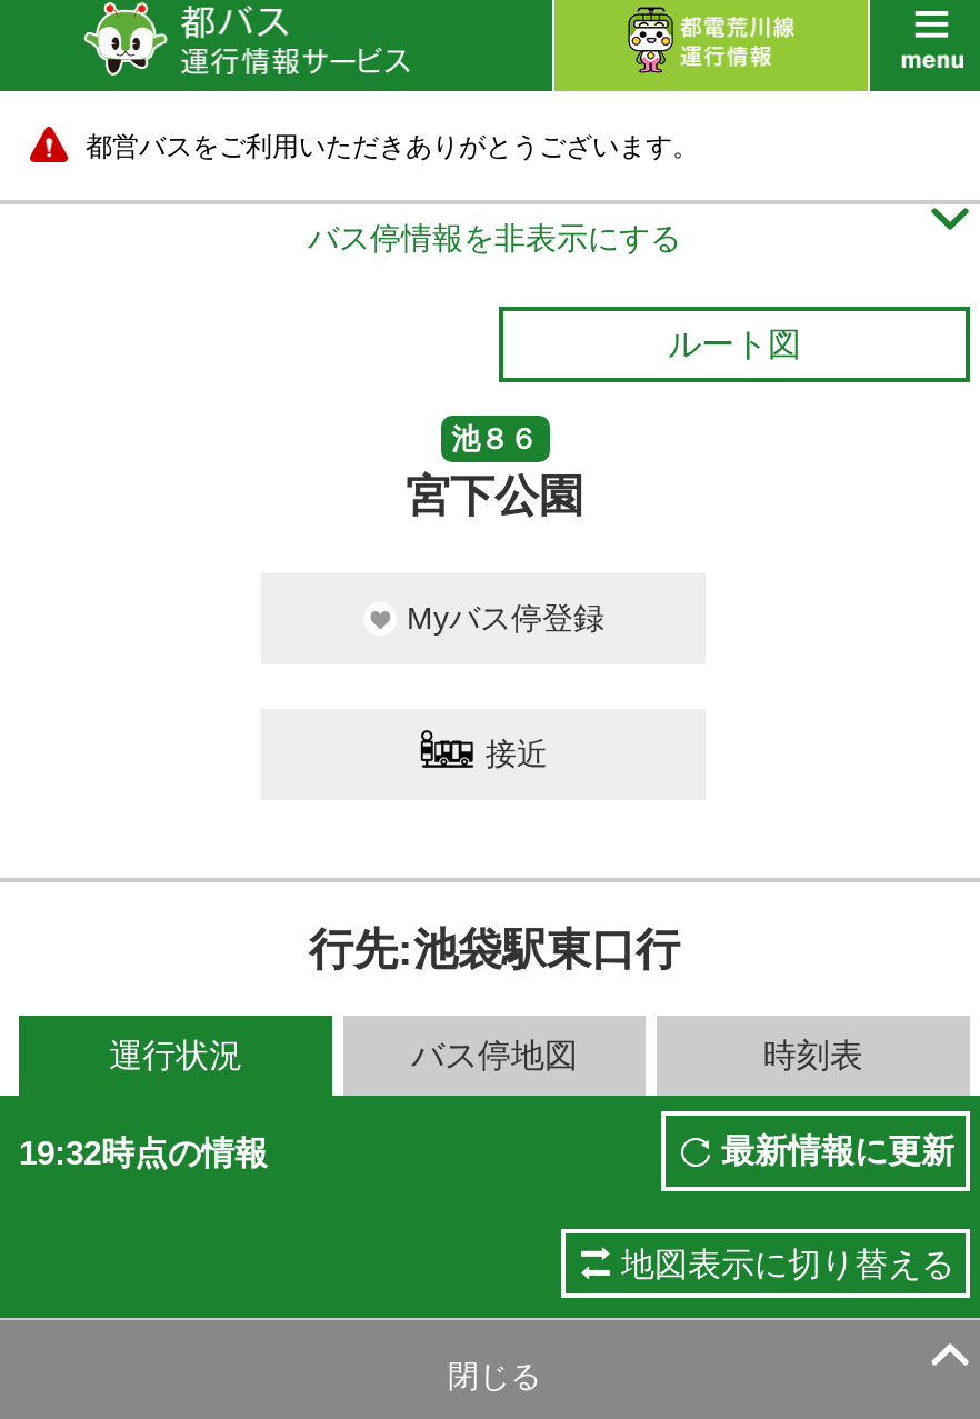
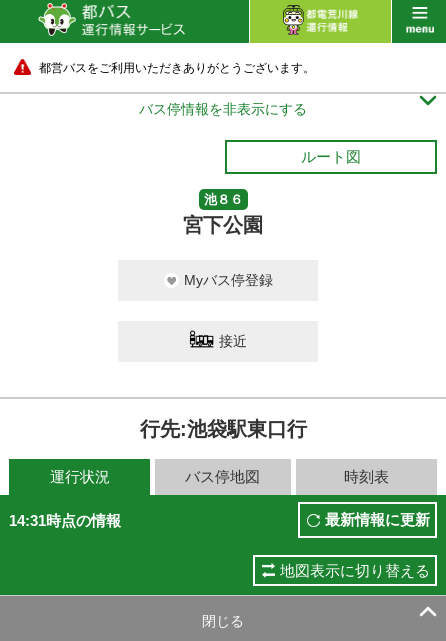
- 19:32時点の情報
+ 14:31時点の情報
